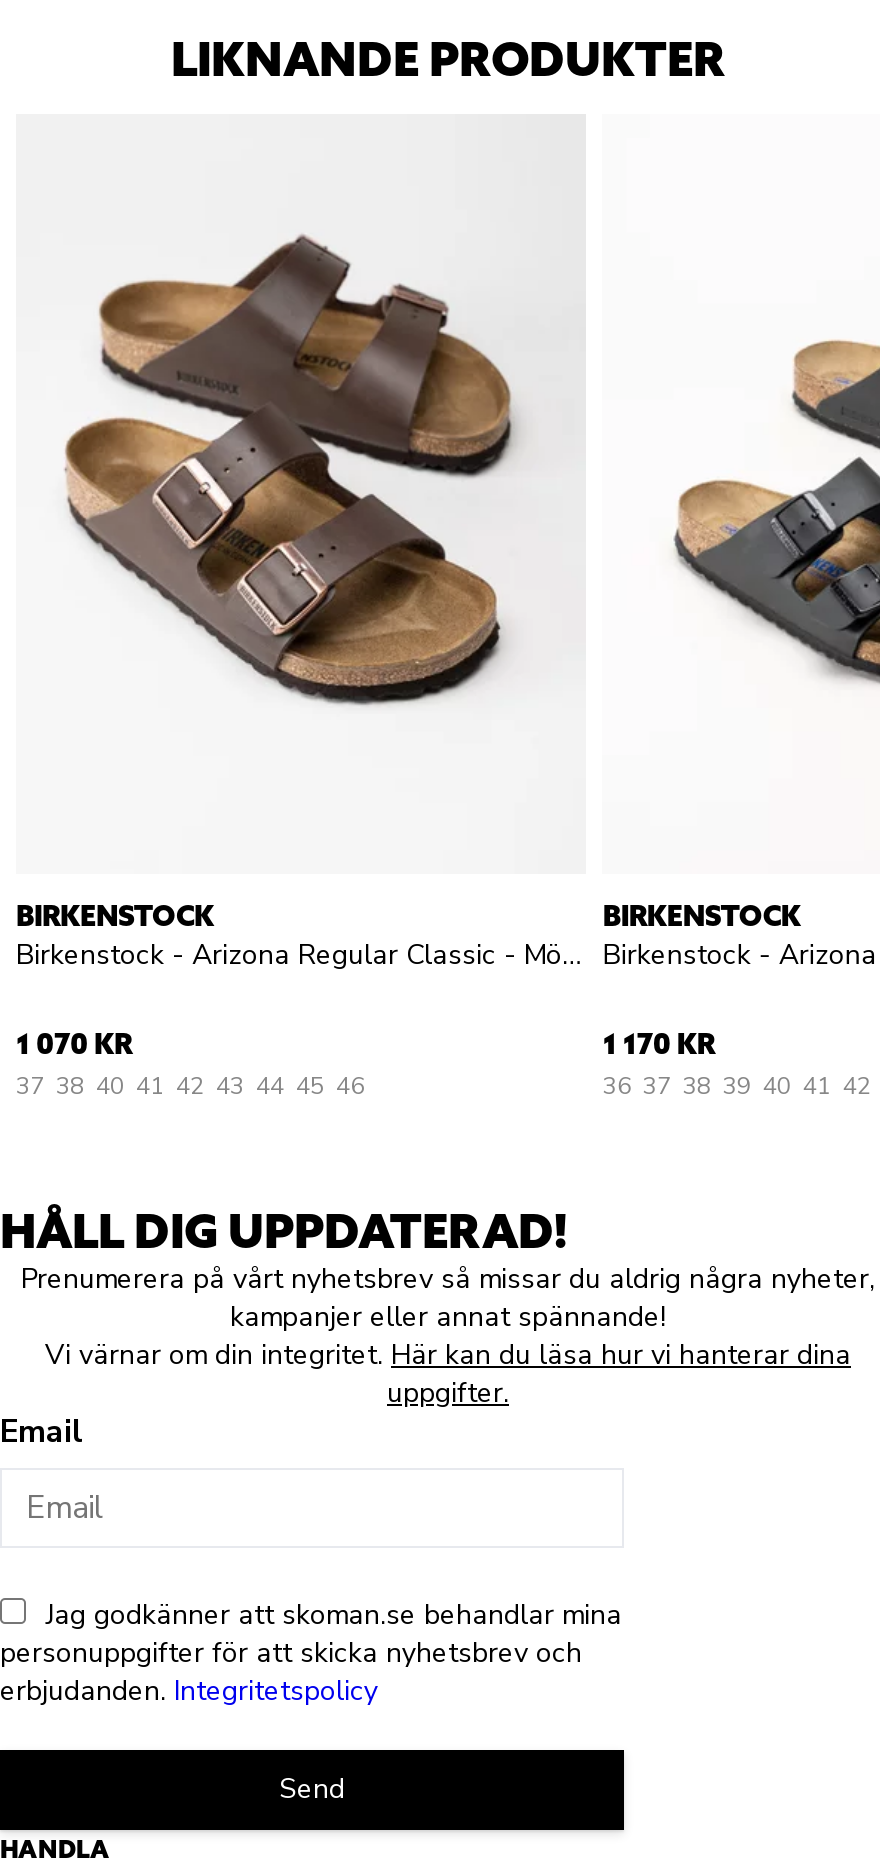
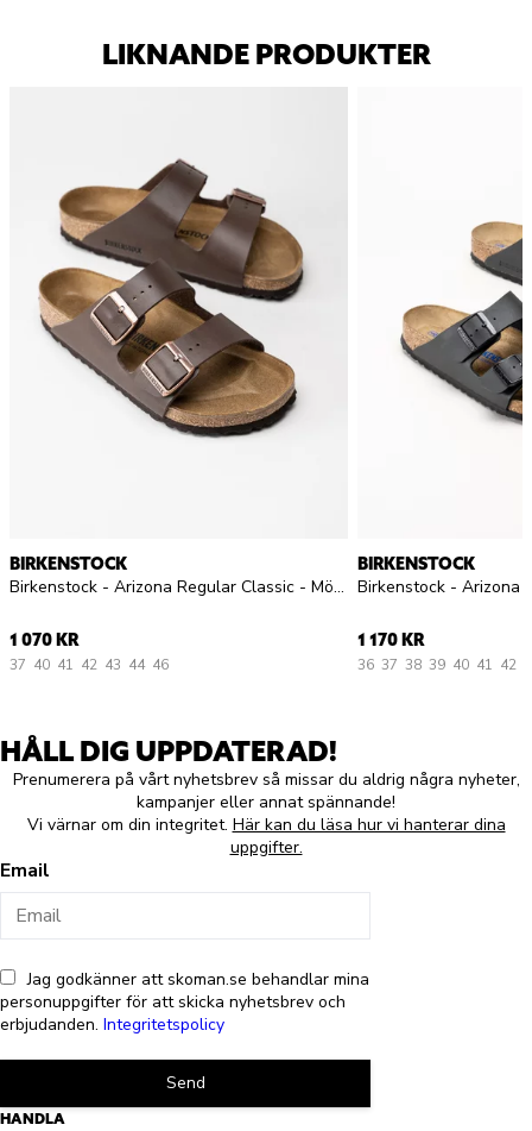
- 37 38 40 41 42 43 44 45 46
+ 37 40 41 42 43 44 46
